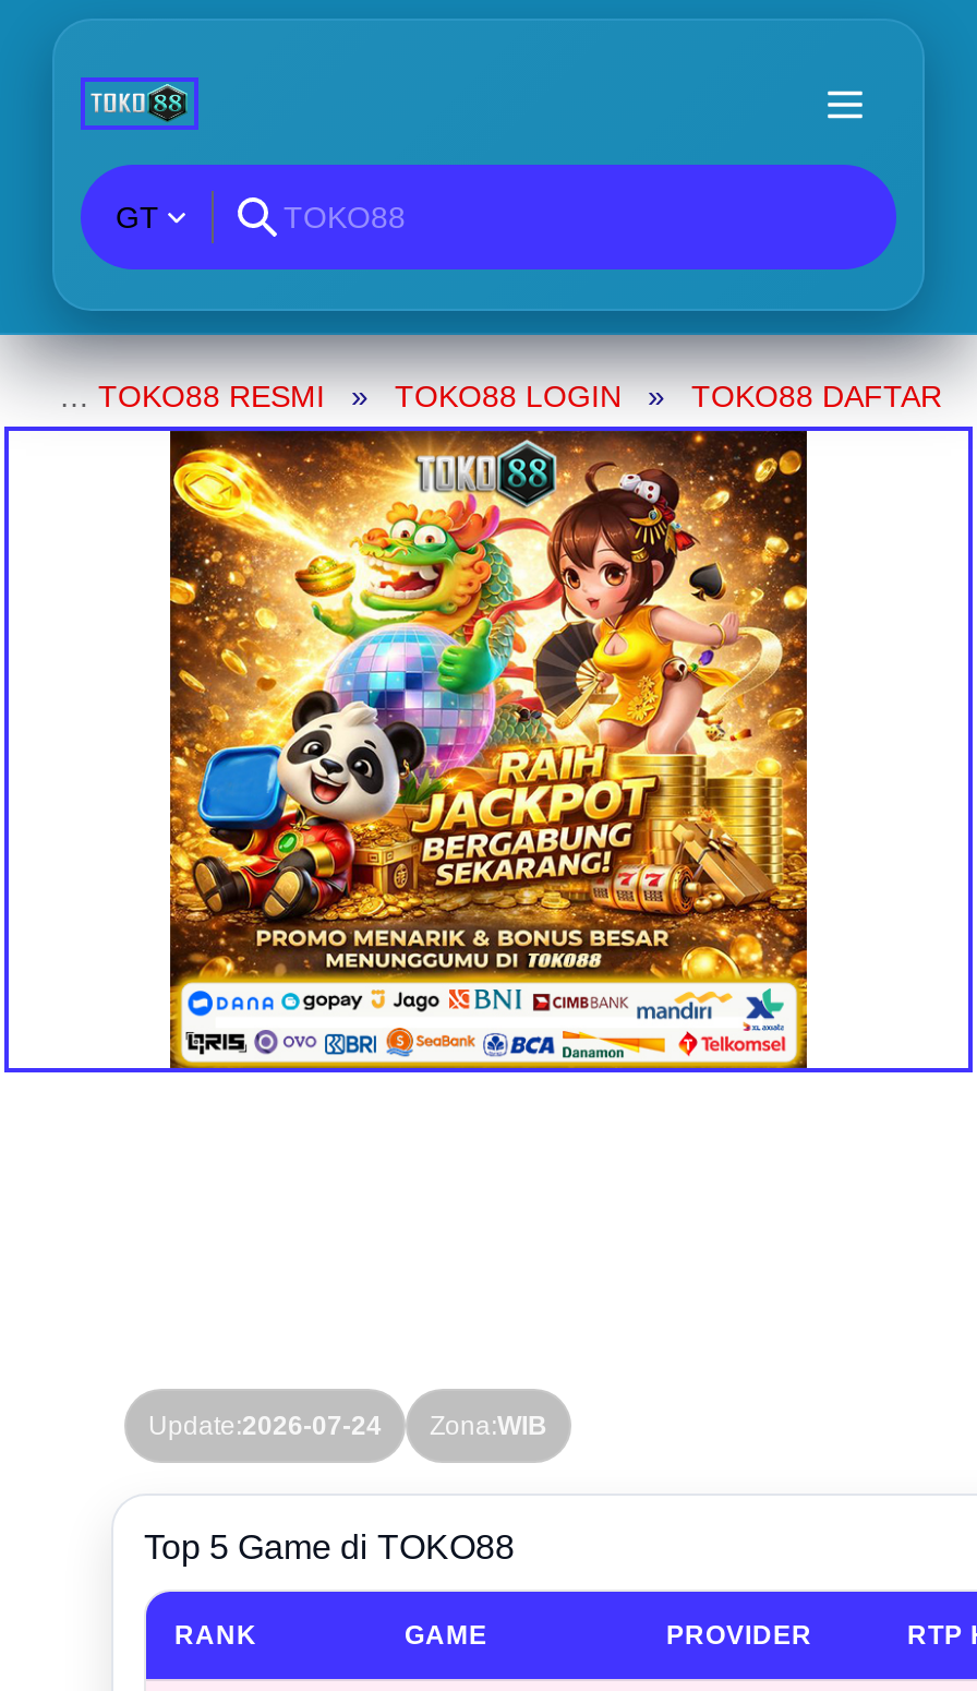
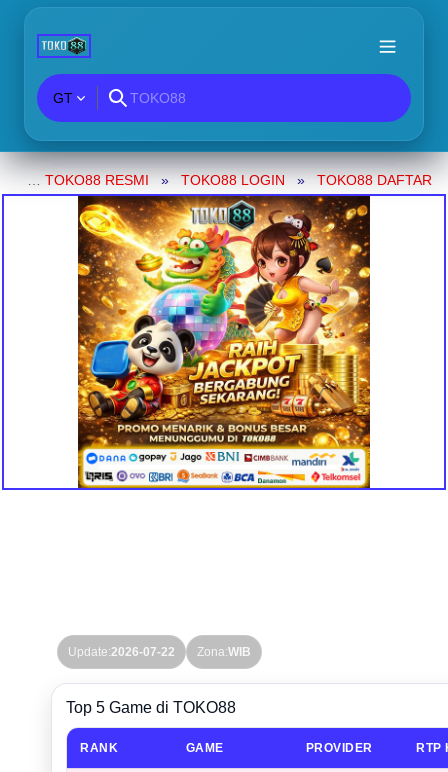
- Update:2026-07-24 Zona:WIB
+ Update:2026-07-22 Zona:WIB
